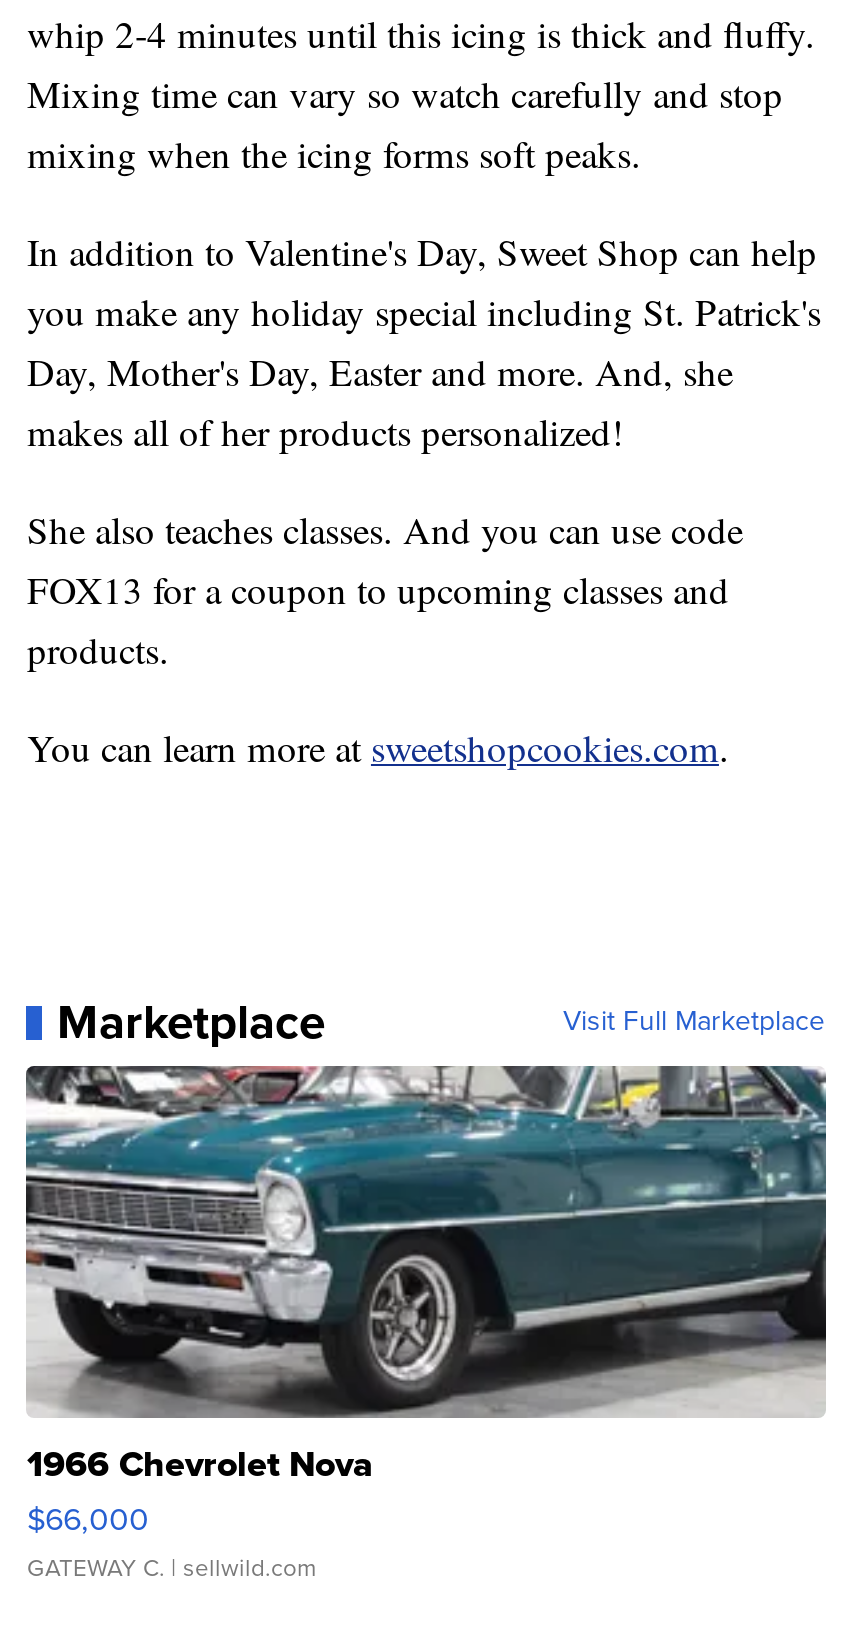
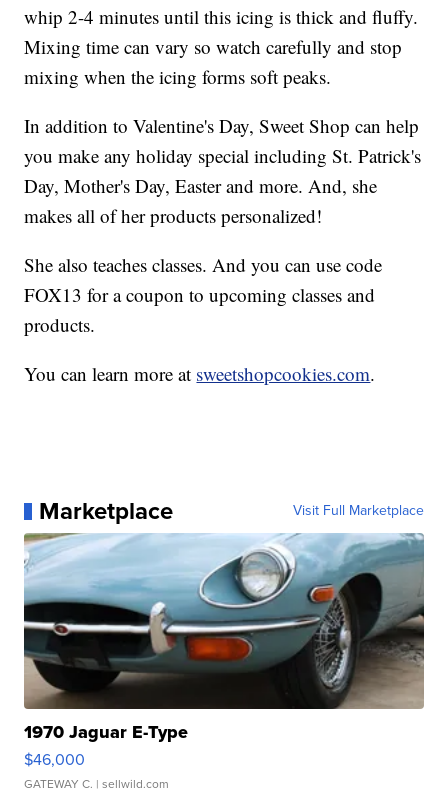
- [image]
- 1966 Chevrolet Nova
- $66,000
+ [image]
+ 1970 Jaguar E-Type
+ $46,000
